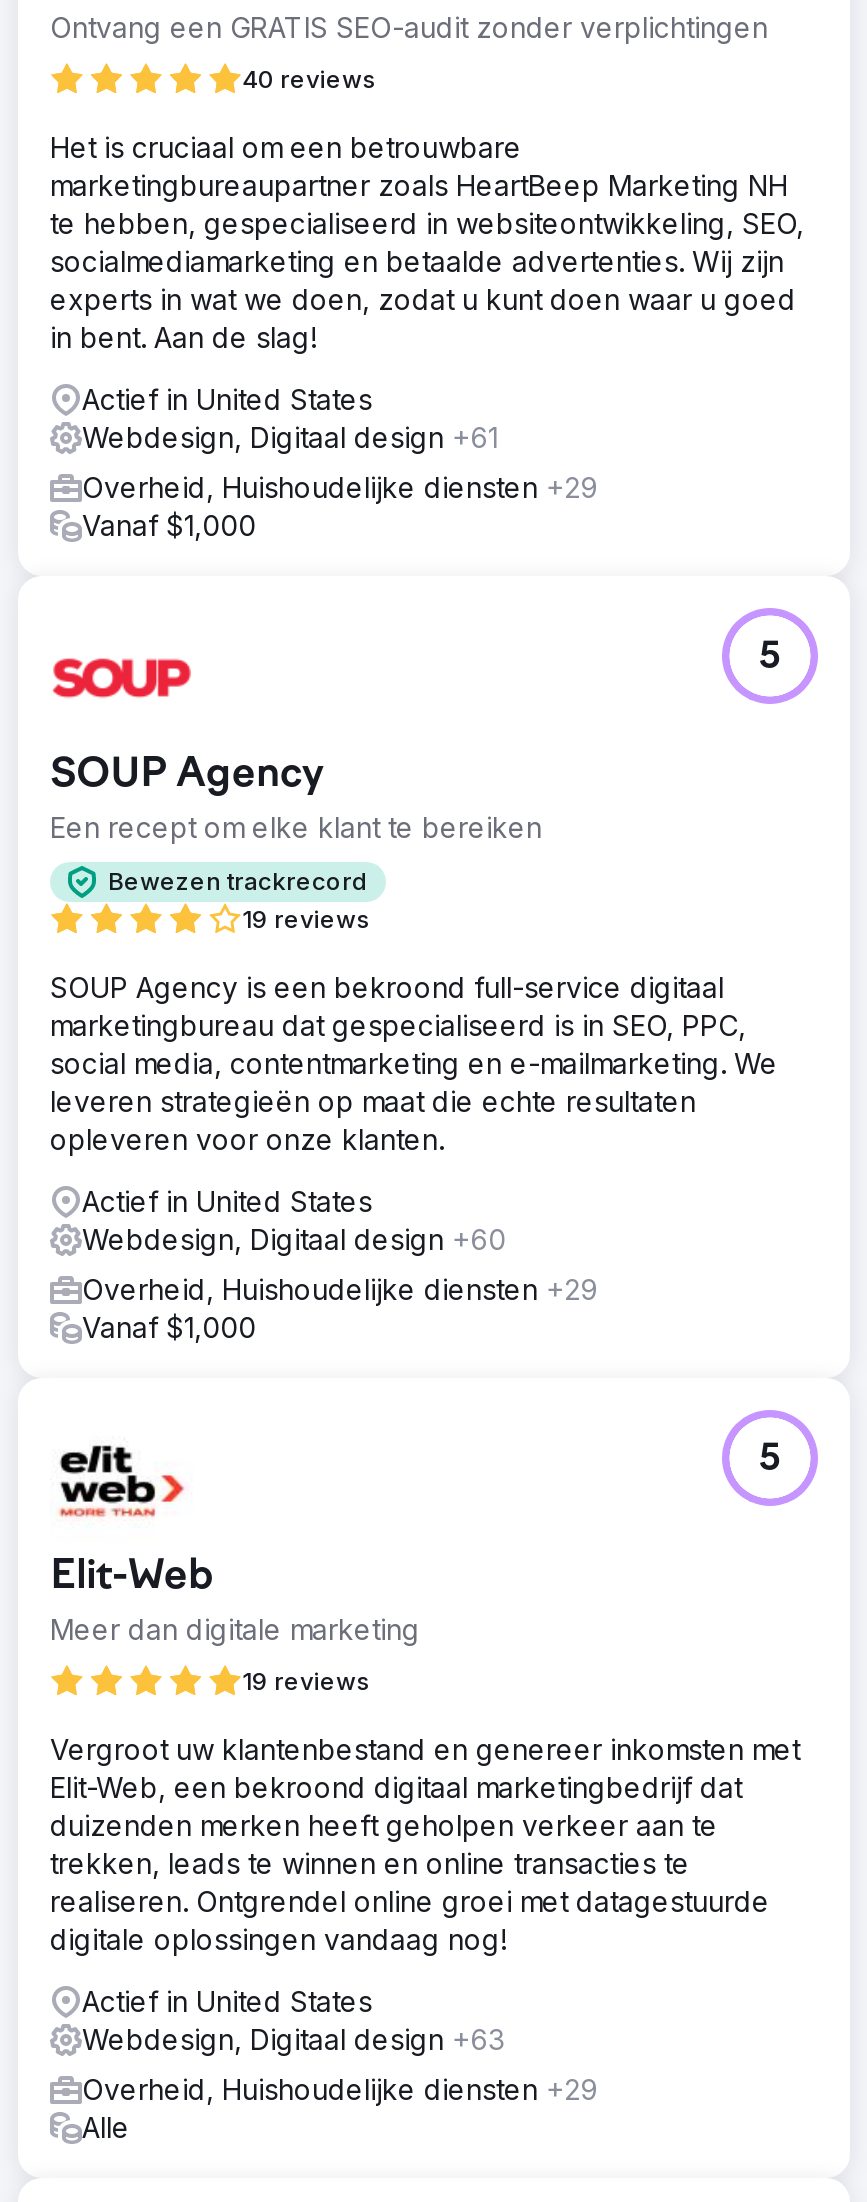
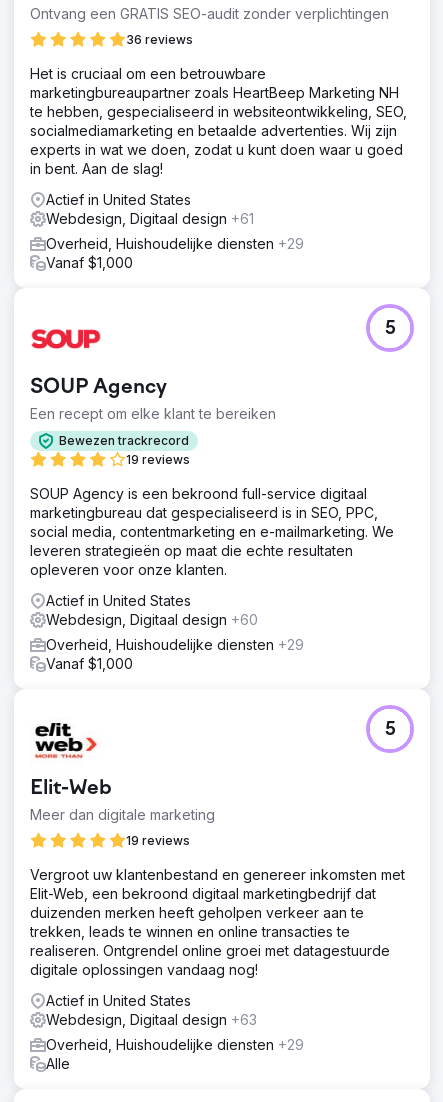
- 40 reviews
+ 36 reviews
